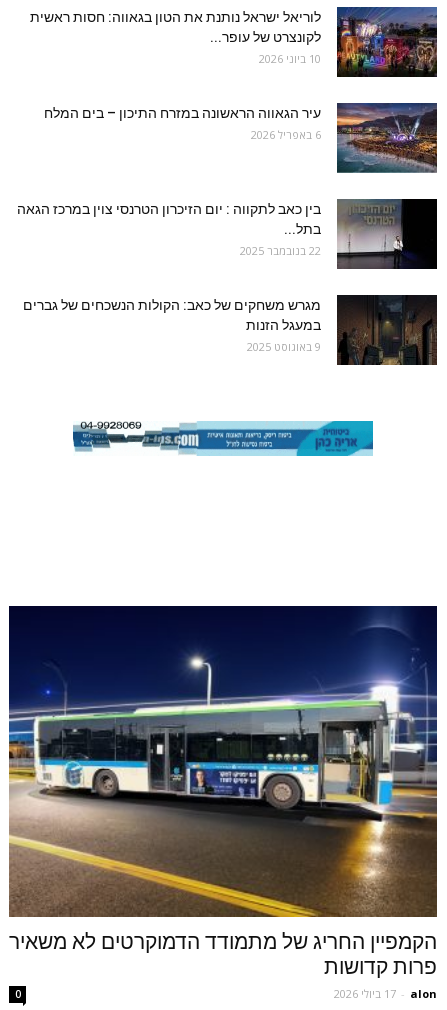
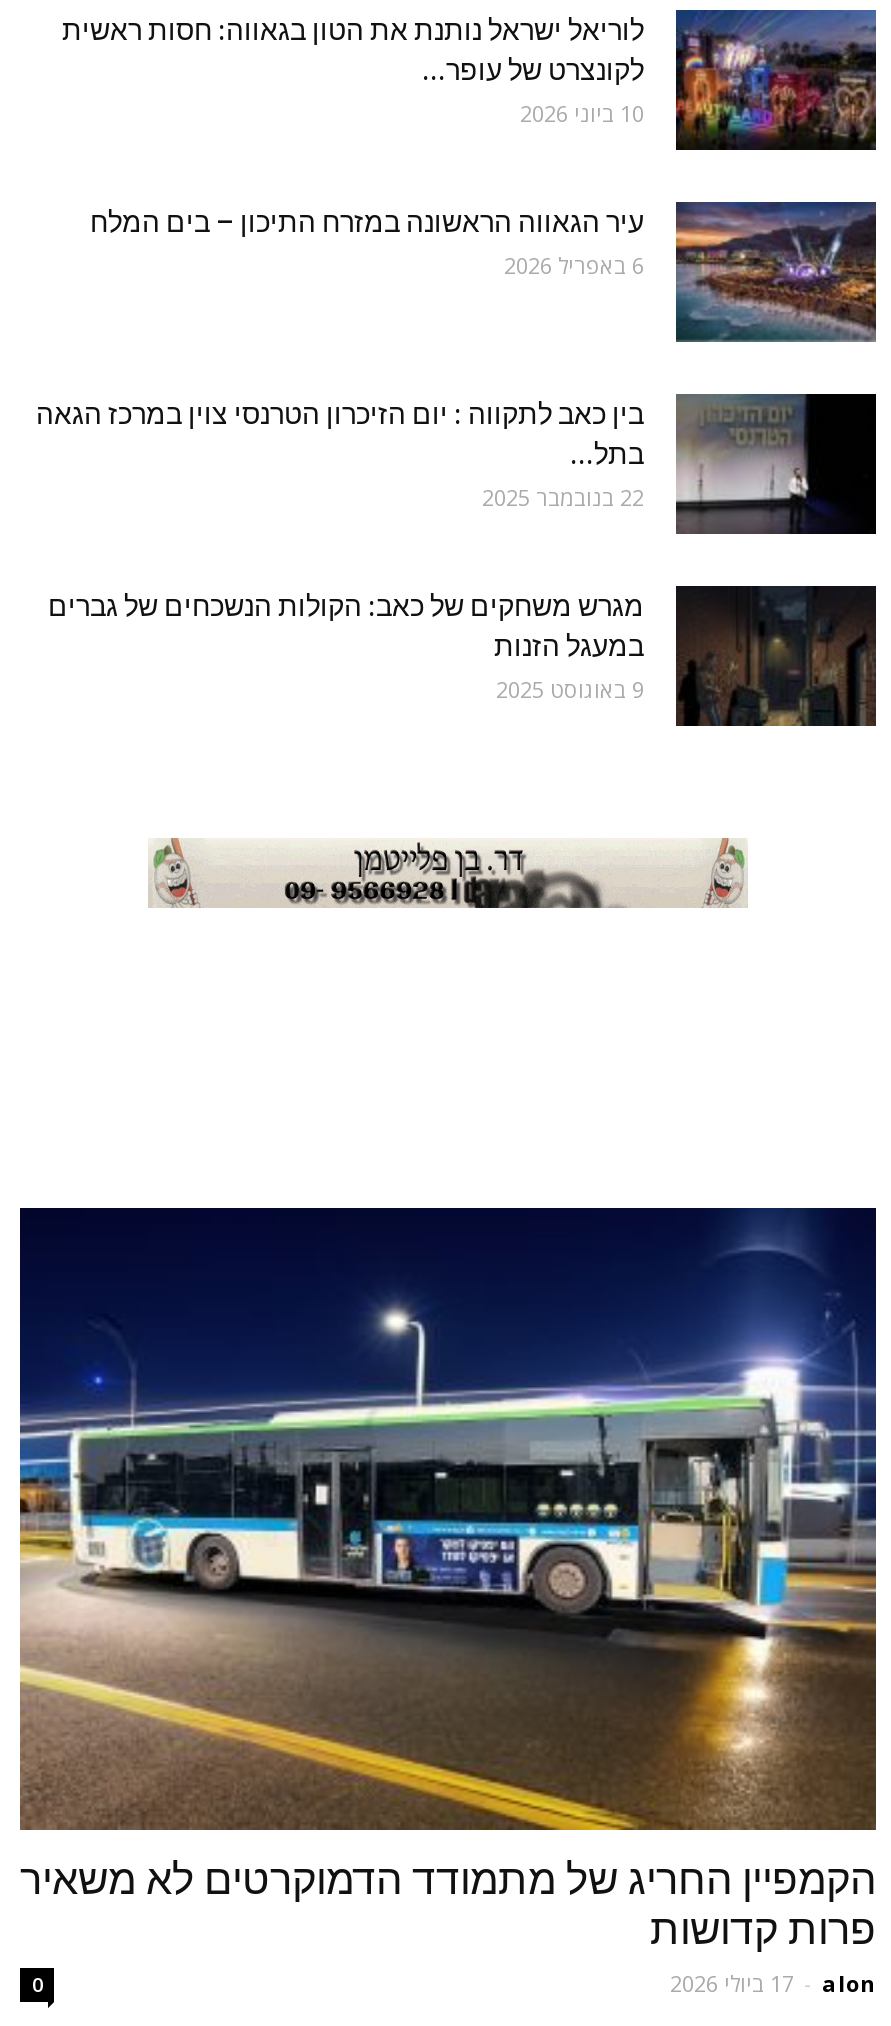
- [image]
+ [image]
